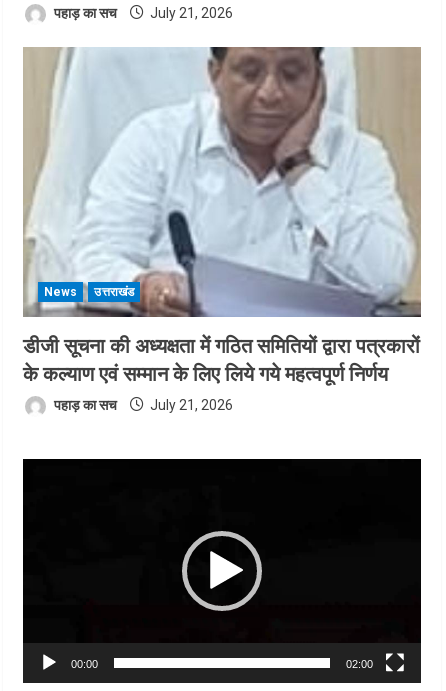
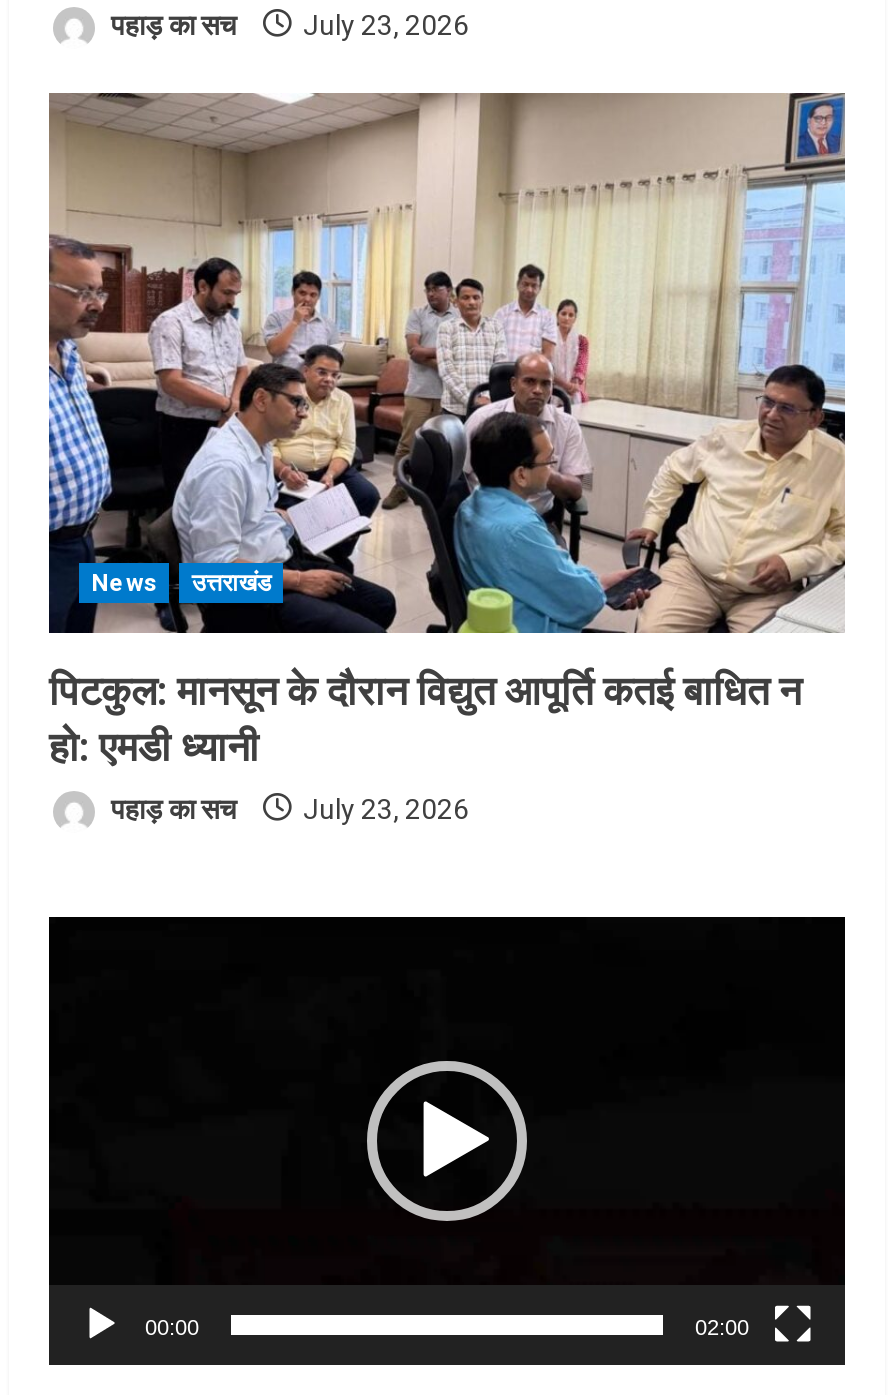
- पहाड़ का सच July 21, 2026
+ पहाड़ का सच July 23, 2026

- [image]
- डीजी सूचना की अध्यक्षता में गठित समितियों द्वारा पत्रकारों
- के कल्याण एवं सम्मान के लिए लिये गये महत्वपूर्ण निर्णय
+ [image]
+ पिटकुल: मानसून के दौरान विद्युत आपूर्ति कतई बाधित न
+ हो: एमडी ध्यानी

- पहाड़ का सच July 21, 2026
+ पहाड़ का सच July 23, 2026
